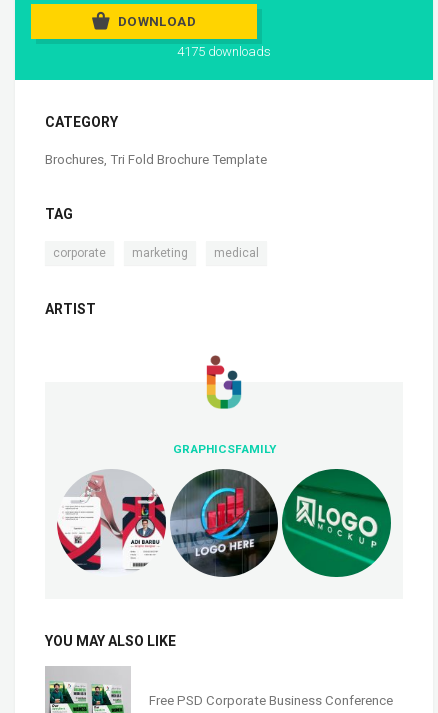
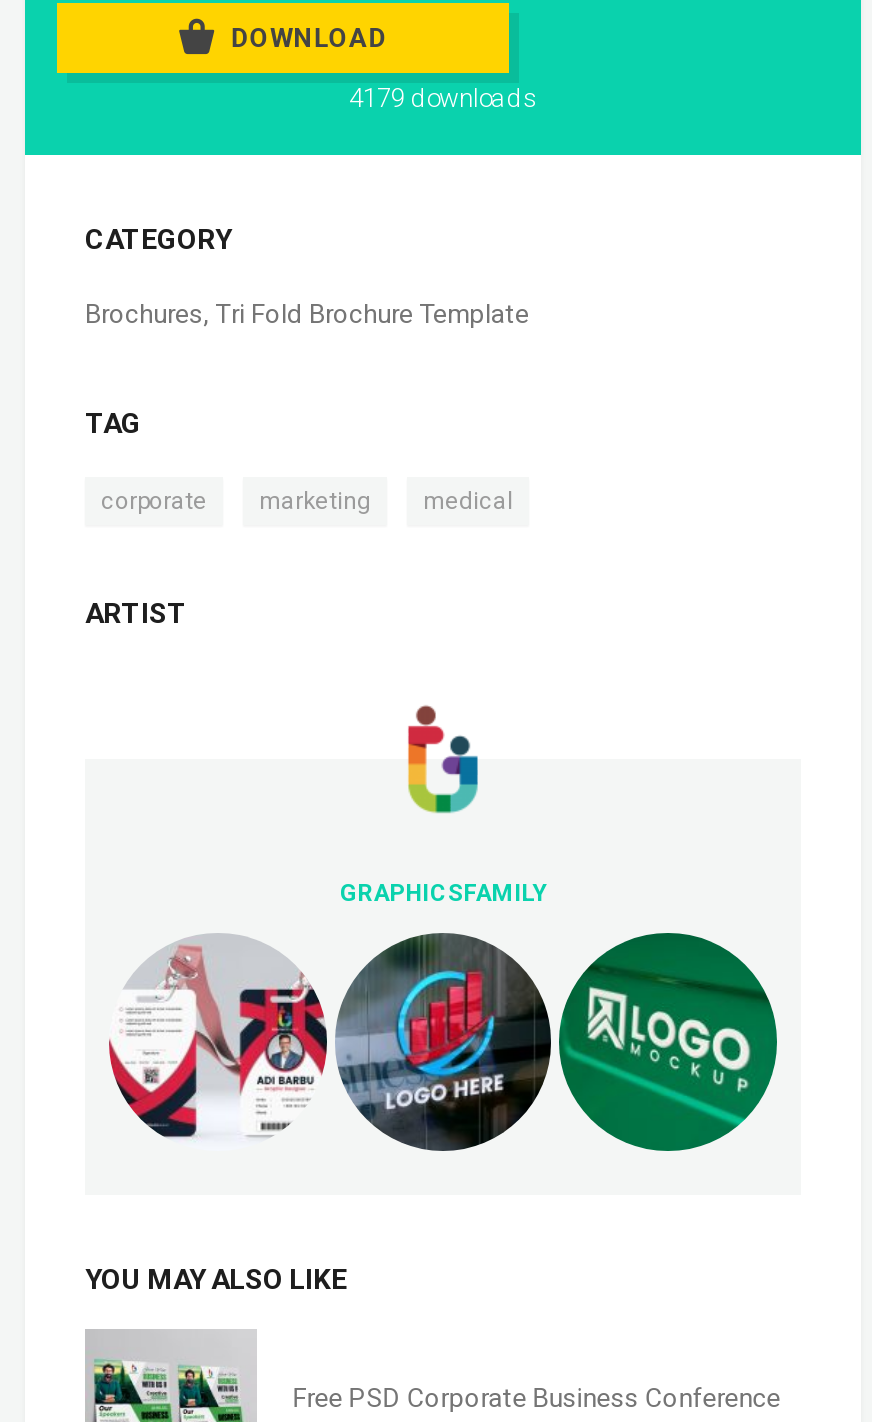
- 4175 downloads
+ 4179 downloads
